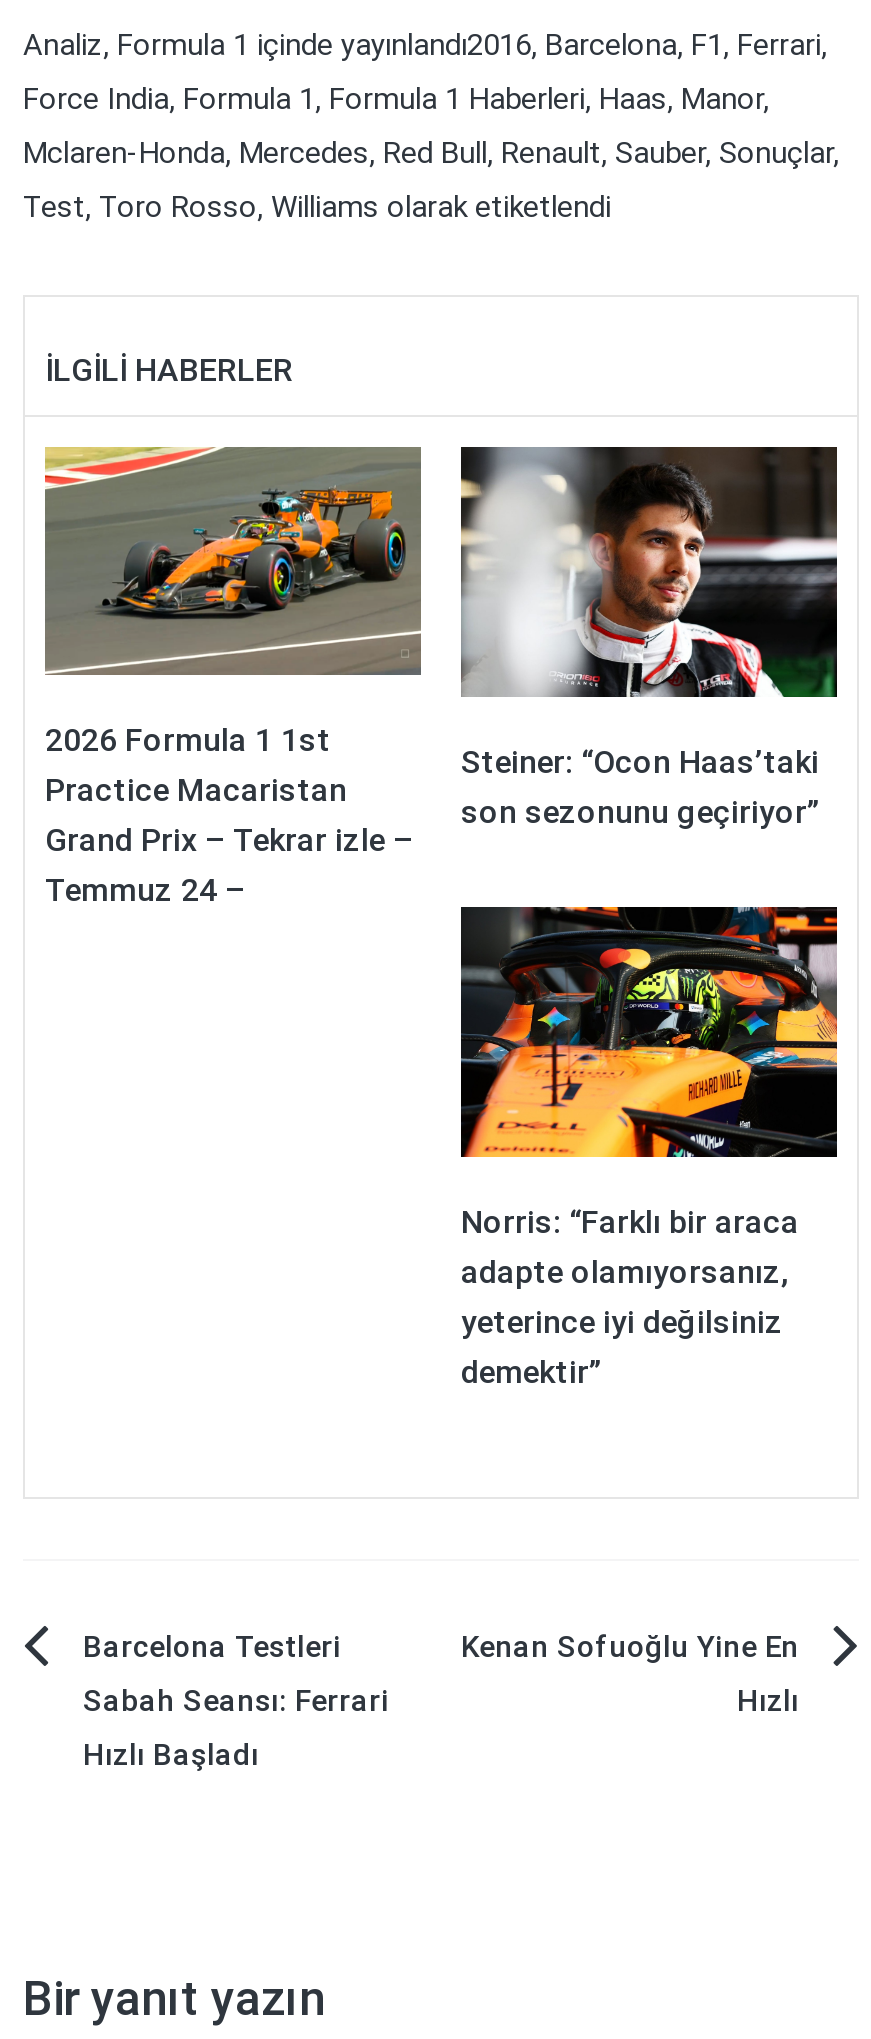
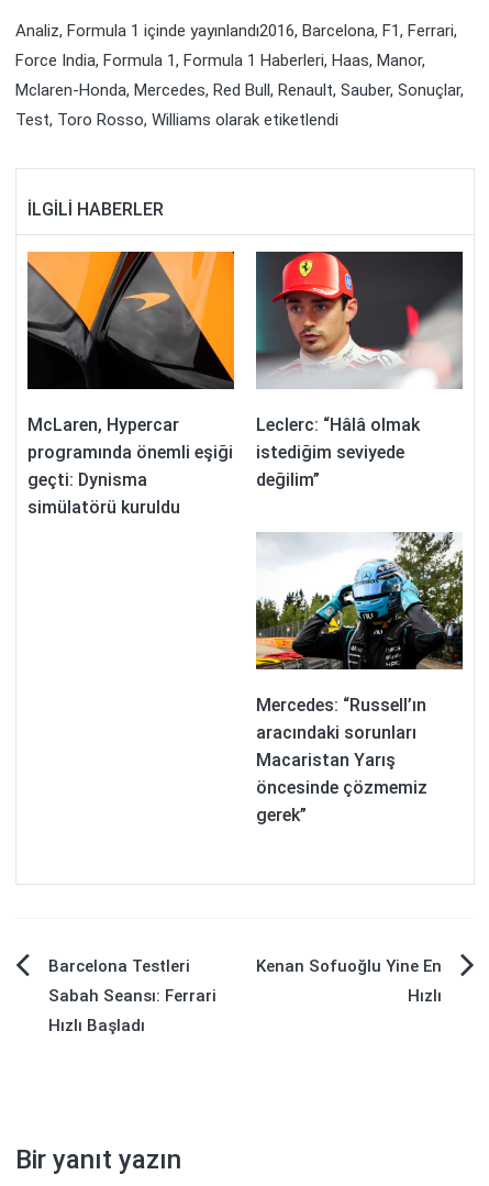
- [image]
- 2026 Formula 1 1st
- Practice Macaristan
- Grand Prix – Tekrar izle –
- Temmuz 24 –
+ [image]
+ McLaren, Hypercar
+ programında önemli eşiği
+ geçti: Dynisma
+ simülatörü kuruldu

- [image]
- Steiner: “Ocon Haas’taki
- son sezonunu geçiriyor”
+ [image]
+ Leclerc: “Hâlâ olmak
+ istediğim seviyede
+ değilim”

- [image]
- Norris: “Farklı bir araca
- adapte olamıyorsanız,
- yeterince iyi değilsiniz
- demektir”
+ [image]
+ Mercedes: “Russell’ın
+ aracındaki sorunları
+ Macaristan Yarış
+ öncesinde çözmemiz
+ gerek”
